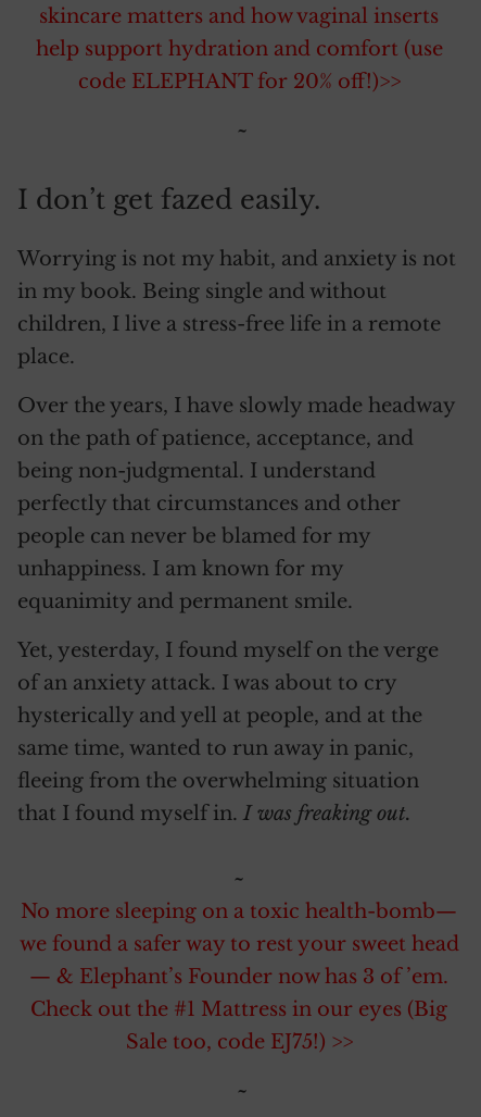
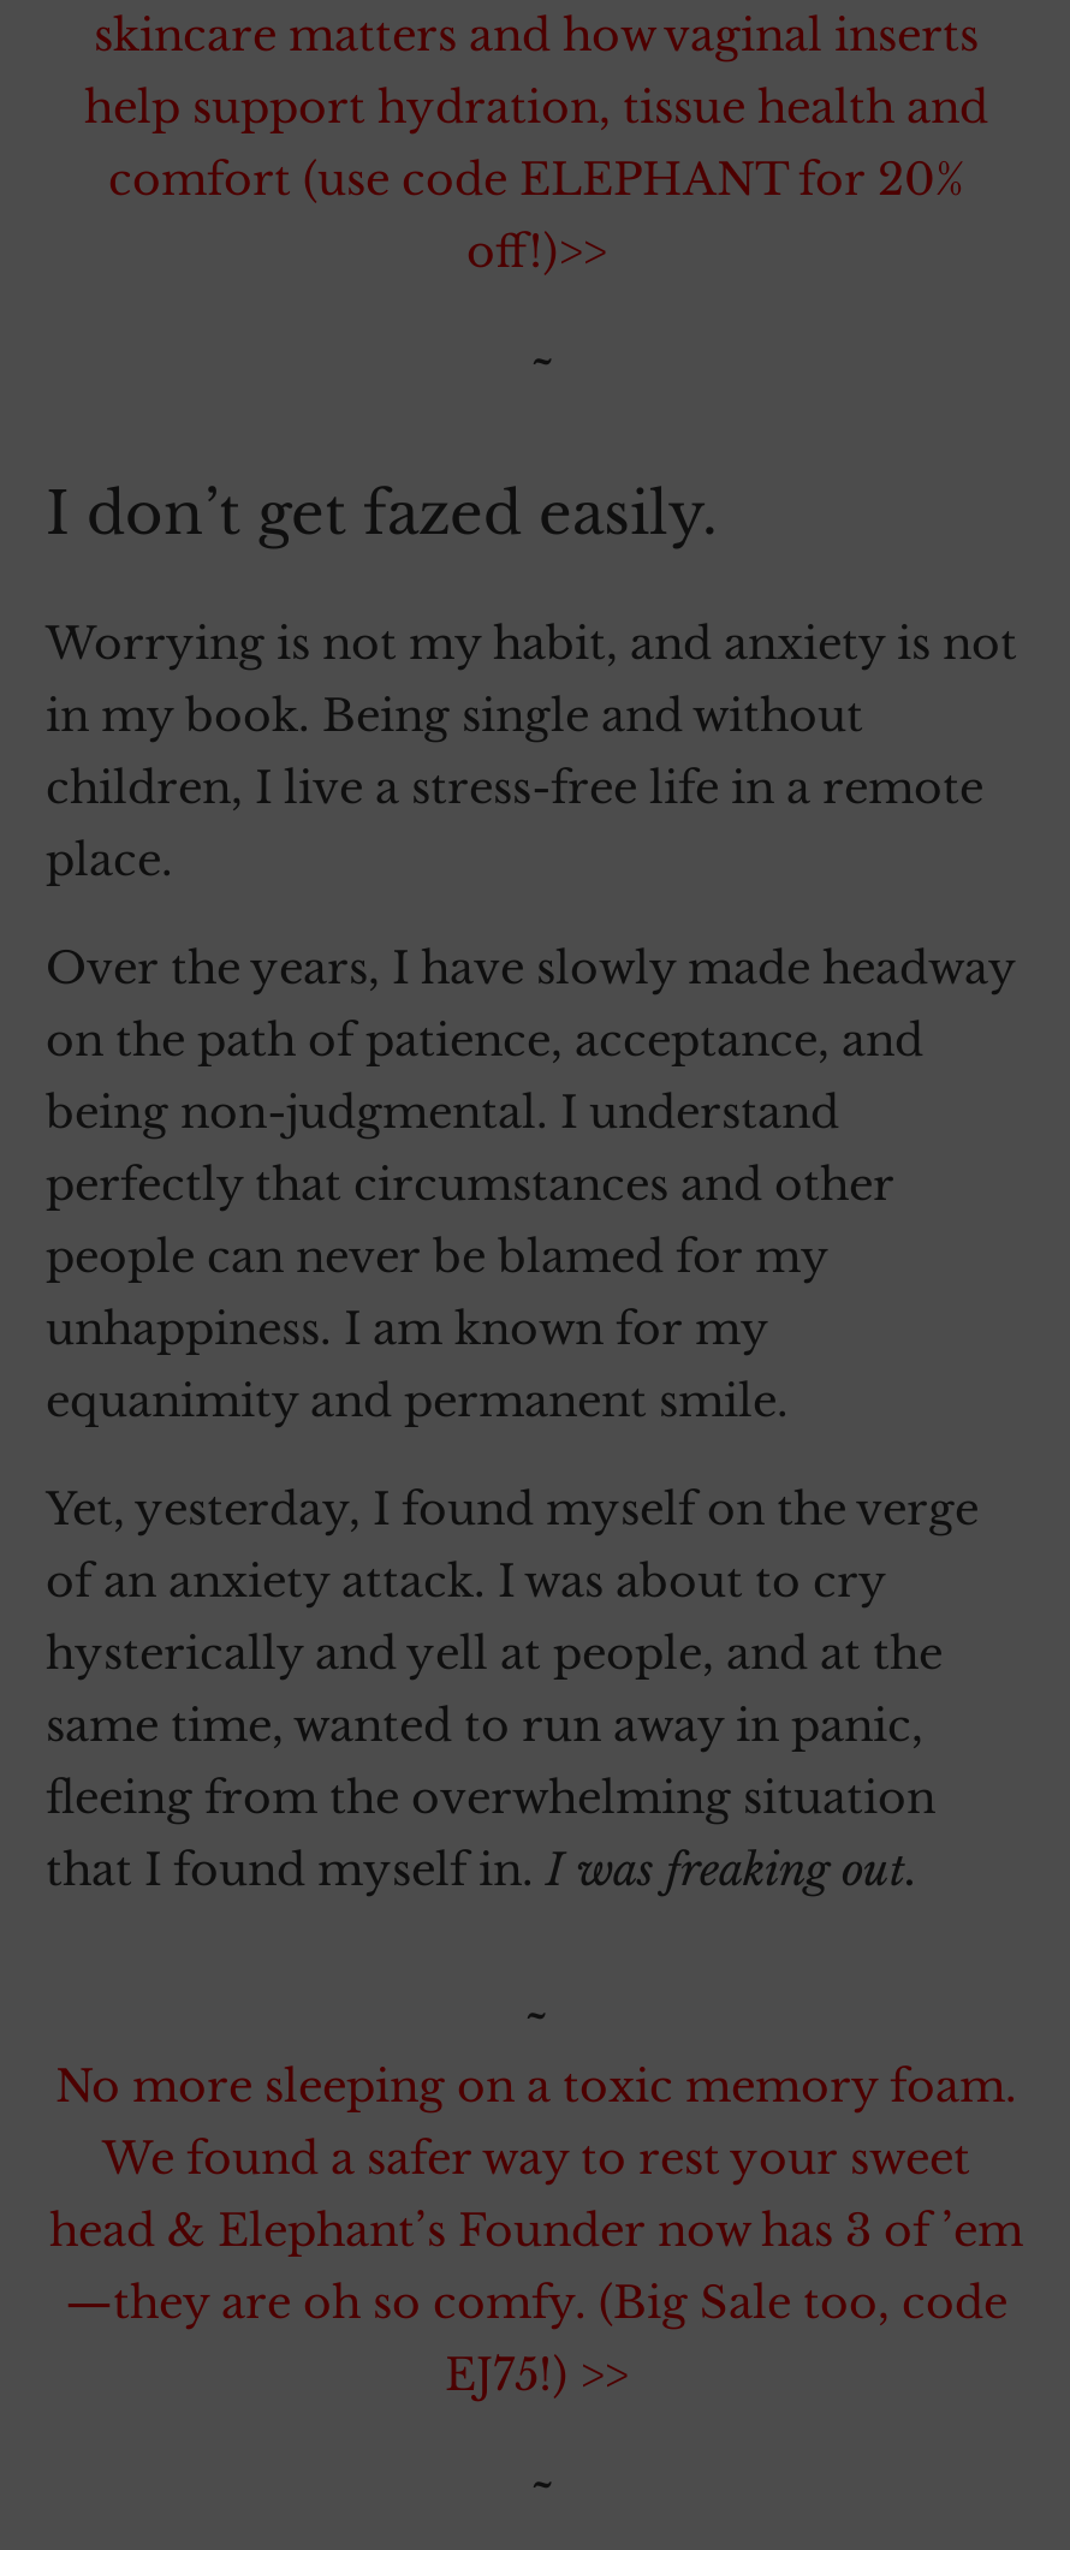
- help support hydration and comfort (use
- code ELEPHANT for 20% off!)>>
+ help support hydration, tissue health and
+ comfort (use code ELEPHANT for 20%
+ off!)>>

- No more sleeping on a toxic health-bomb—
- we found a safer way to rest your sweet head
- — & Elephant’s Founder now has 3 of ’em.
- Check out the #1 Mattress in our eyes (Big
- Sale too, code EJ75!) >>
+ No more sleeping on a toxic memory foam.
+ We found a safer way to rest your sweet
+ head & Elephant’s Founder now has 3 of ’em
+ —they are oh so comfy. (Big Sale too, code
+ EJ75!) >>
